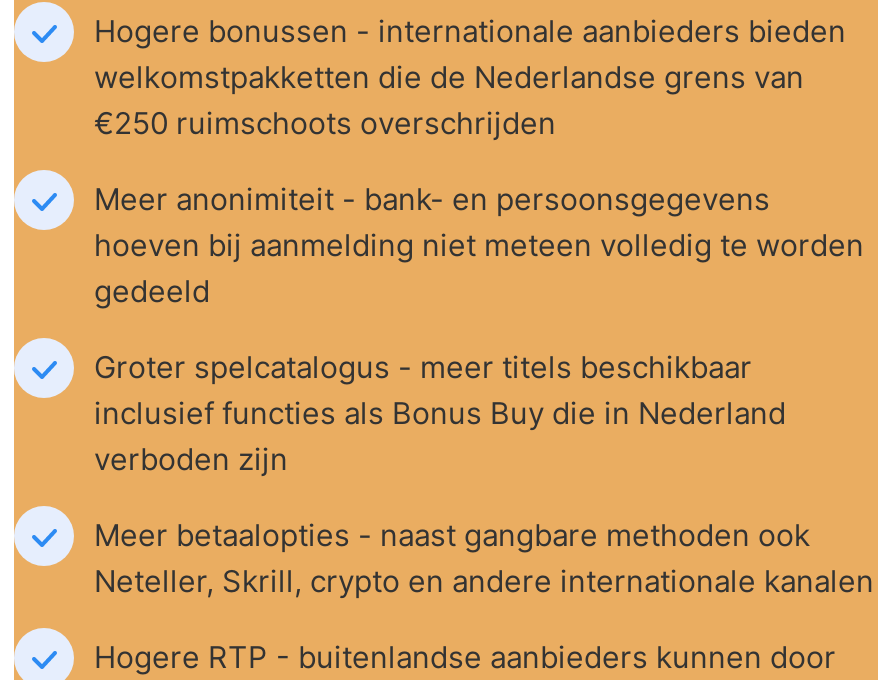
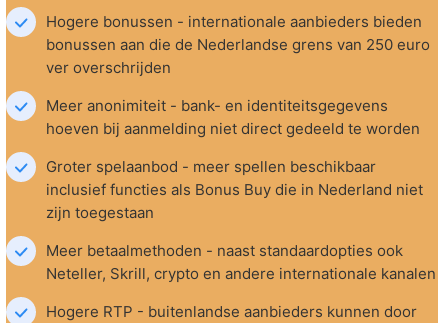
- welkomstpakketten die de Nederlandse grens van
- €250 ruimschoots overschrijden
+ bonussen aan die de Nederlandse grens van 250 euro
+ ver overschrijden

- Meer anonimiteit - bank- en persoonsgegevens
- hoeven bij aanmelding niet meteen volledig te worden
- gedeeld
+ Meer anonimiteit - bank- en identiteitsgegevens
+ hoeven bij aanmelding niet direct gedeeld te worden

- Groter spelcatalogus - meer titels beschikbaar
- inclusief functies als Bonus Buy die in Nederland
- verboden zijn
+ Groter spelaanbod - meer spellen beschikbaar
+ inclusief functies als Bonus Buy die in Nederland niet
+ zijn toegestaan

- Meer betaalopties - naast gangbare methoden ook
+ Meer betaalmethoden - naast standaardopties ook
